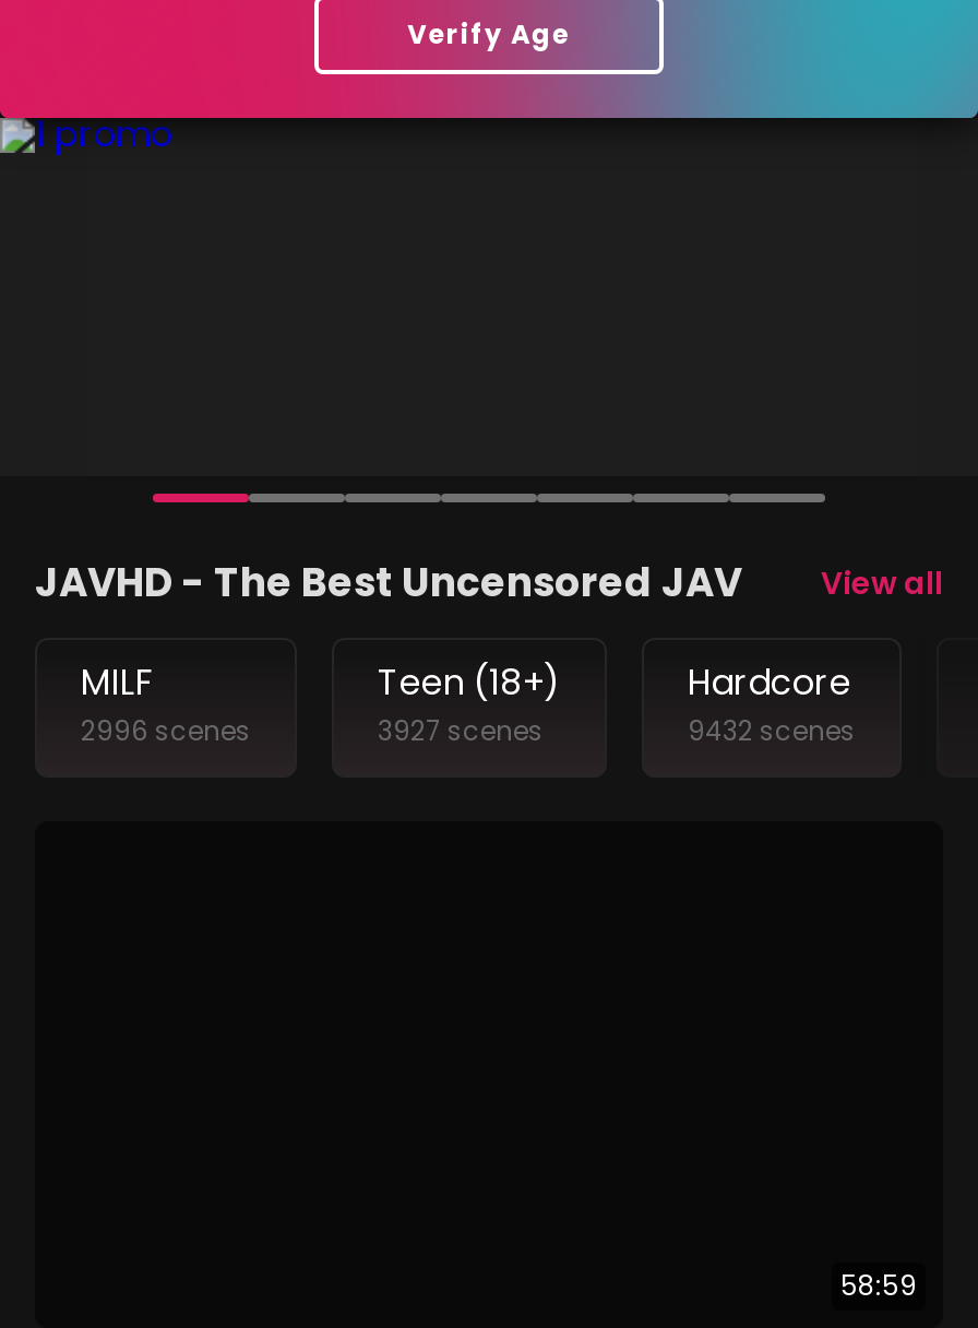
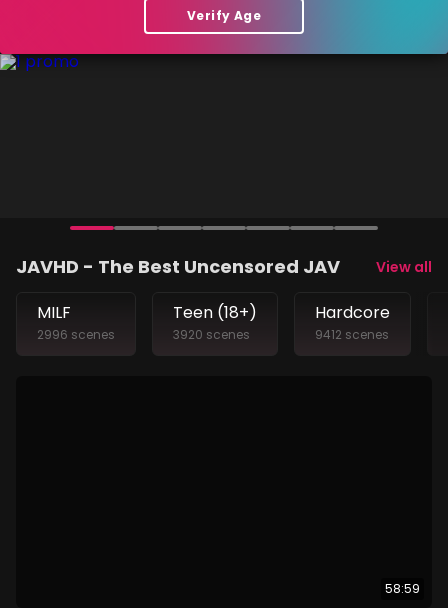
- 3927 scenes
+ 3920 scenes

- 9432 scenes
+ 9412 scenes
